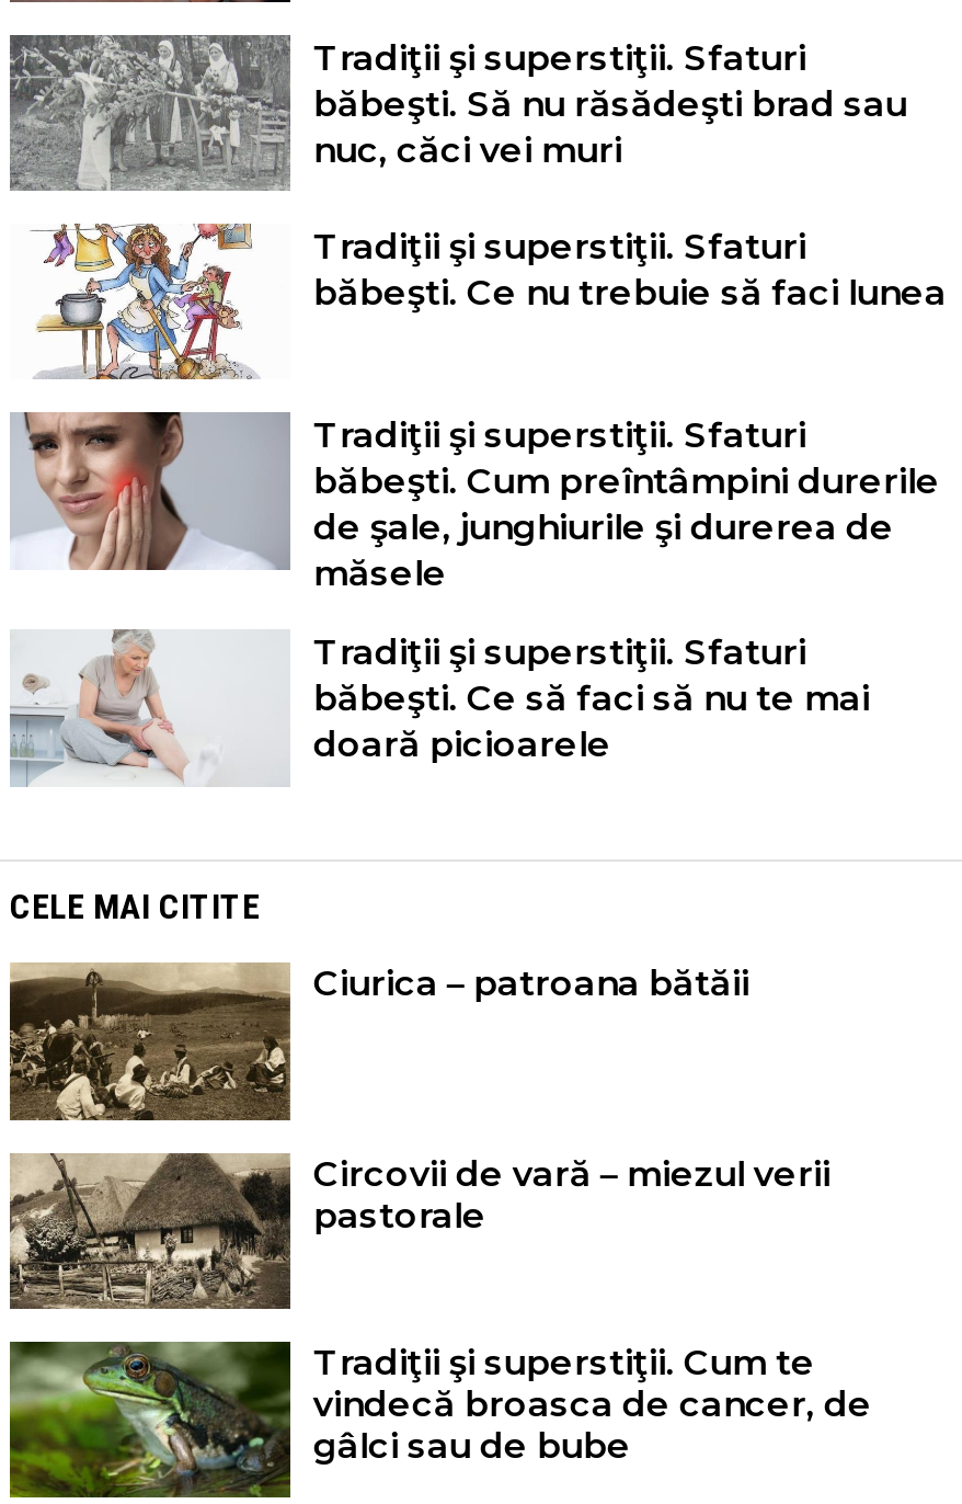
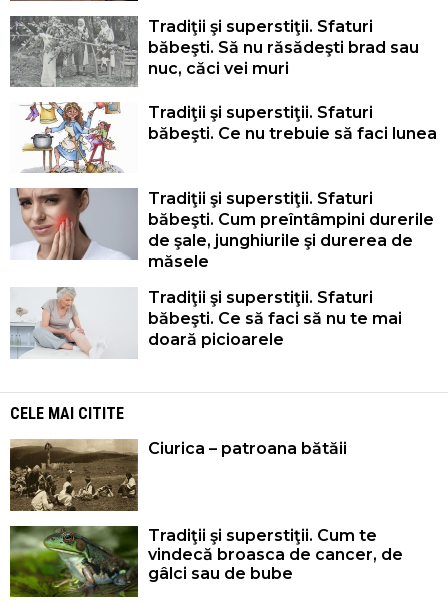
- [image]
- Circovii de vară – miezul verii
- pastorale
